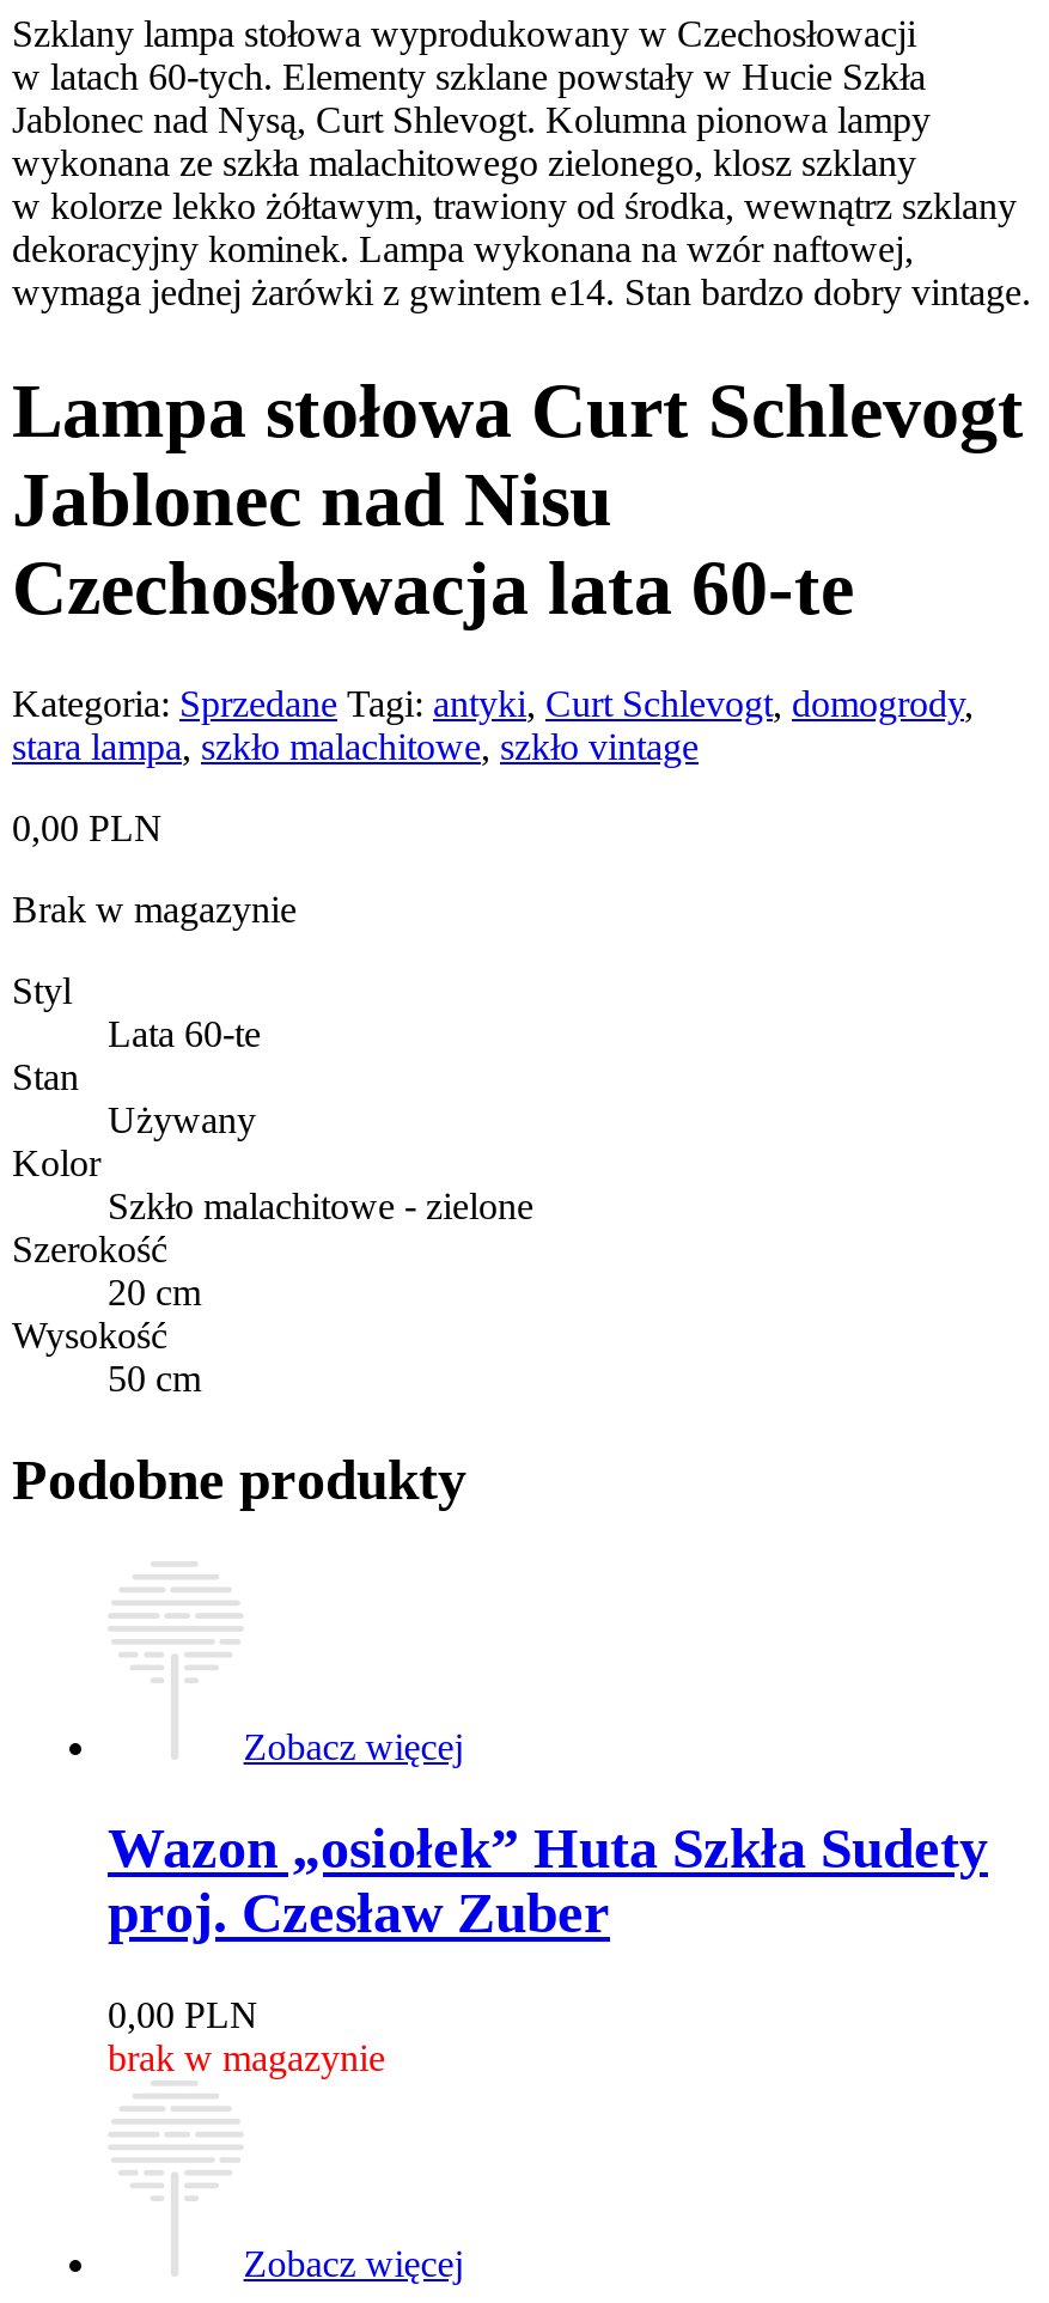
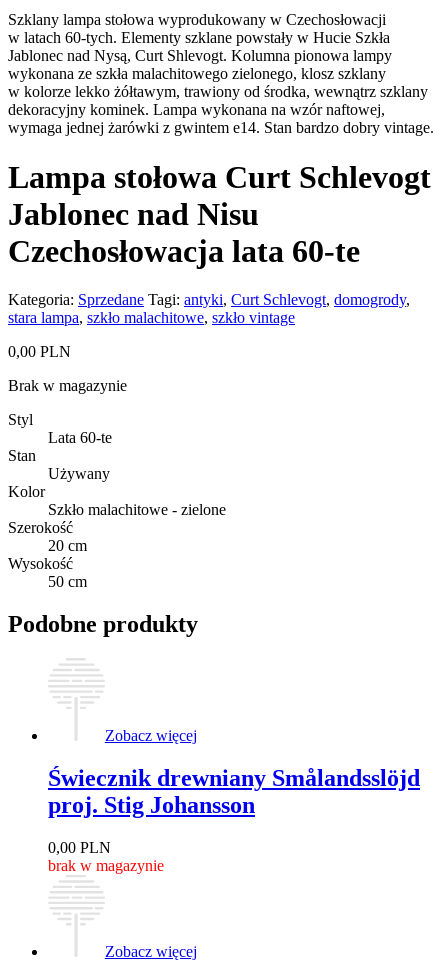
- Wazon „osiołek” Huta Szkła Sudety
- proj. Czesław Zuber
+ Świecznik drewniany Smålandsslöjd
+ proj. Stig Johansson
